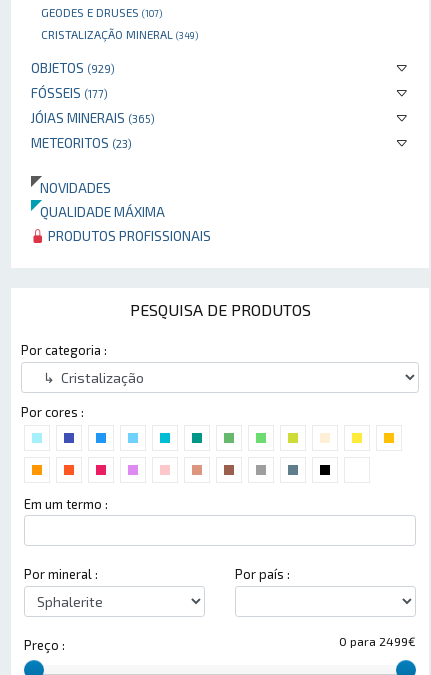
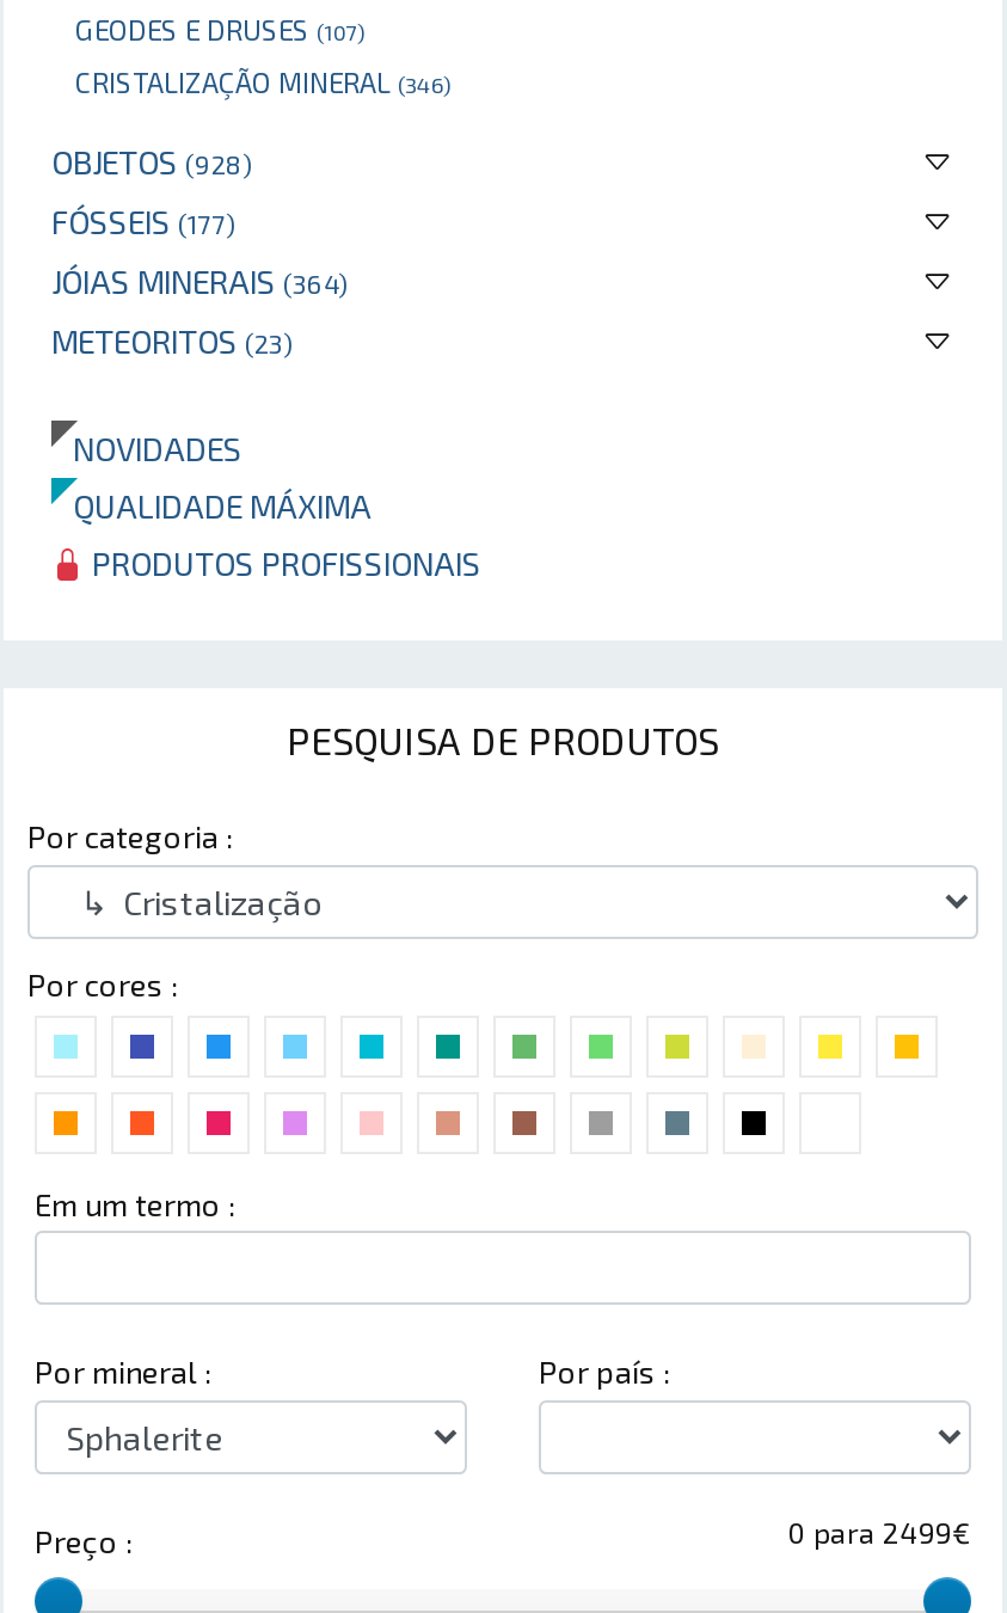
- CRISTALIZAÇÃO MINERAL (349)
+ CRISTALIZAÇÃO MINERAL (346)

- OBJETOS (929)
+ OBJETOS (928)

- JÓIAS MINERAIS (365)
+ JÓIAS MINERAIS (364)
